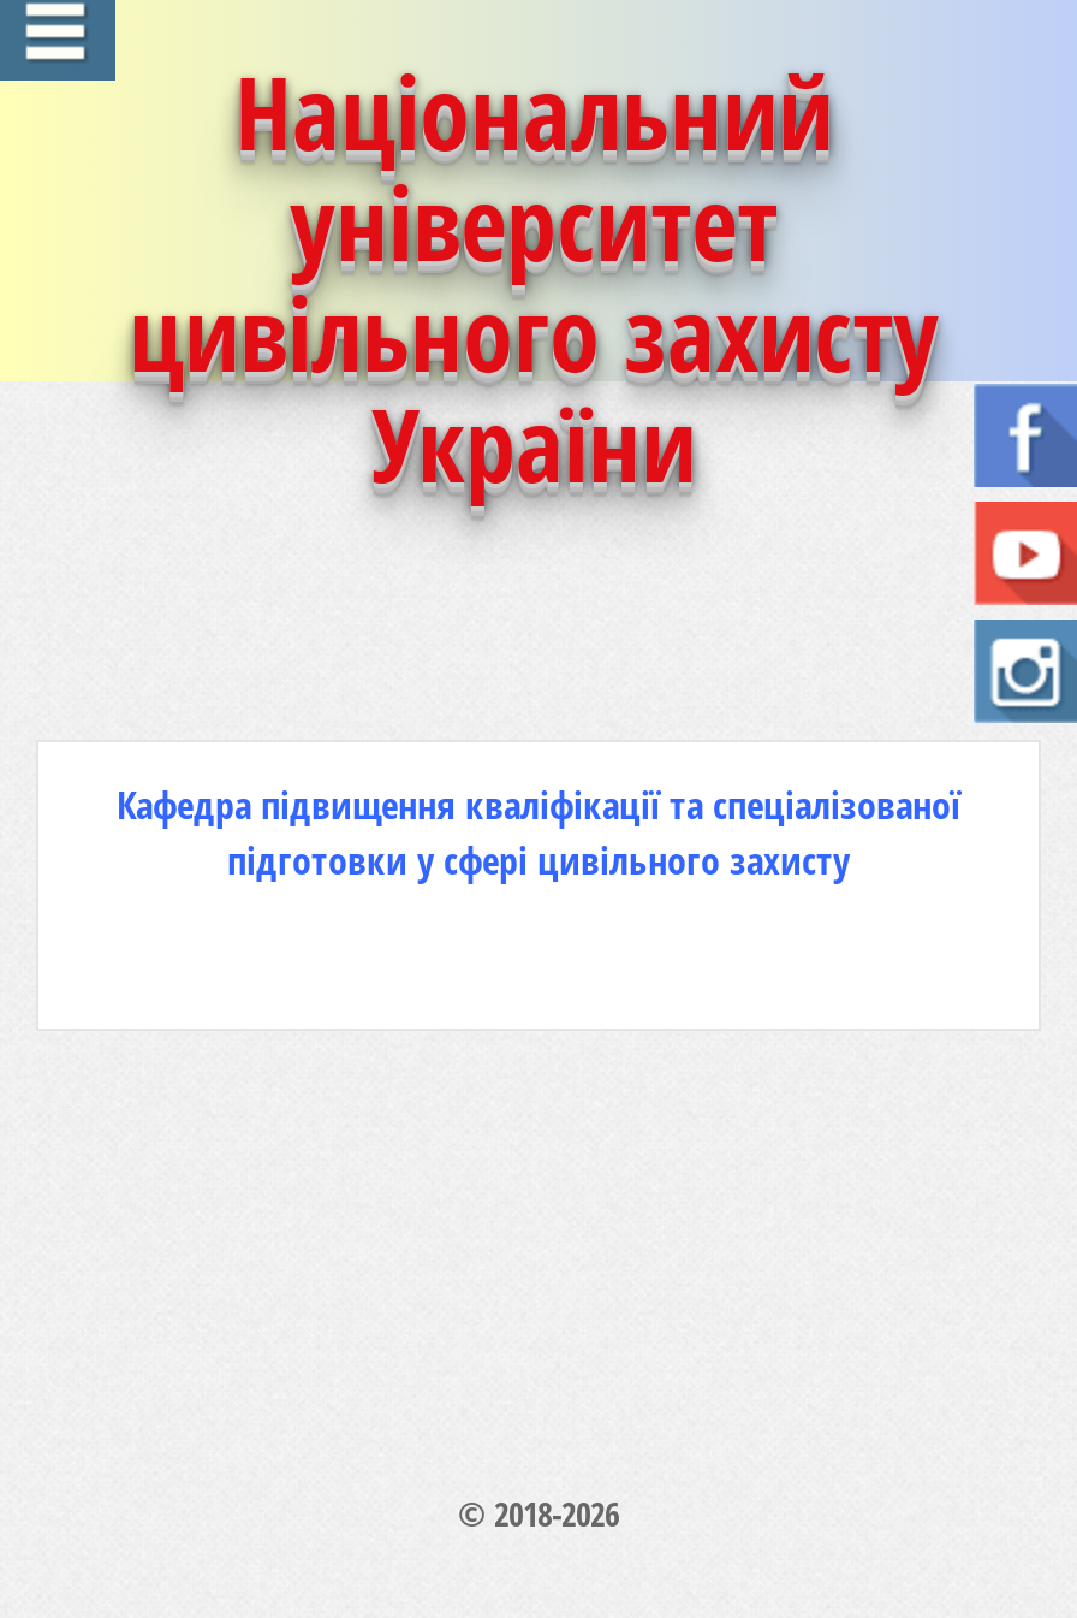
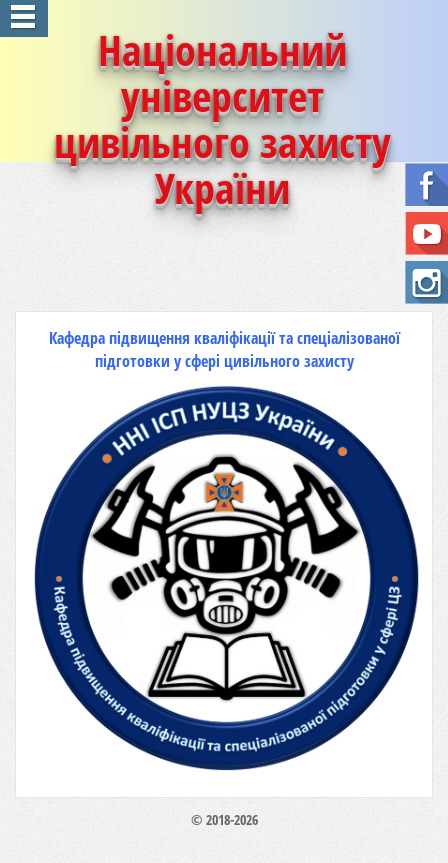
+ [image]
